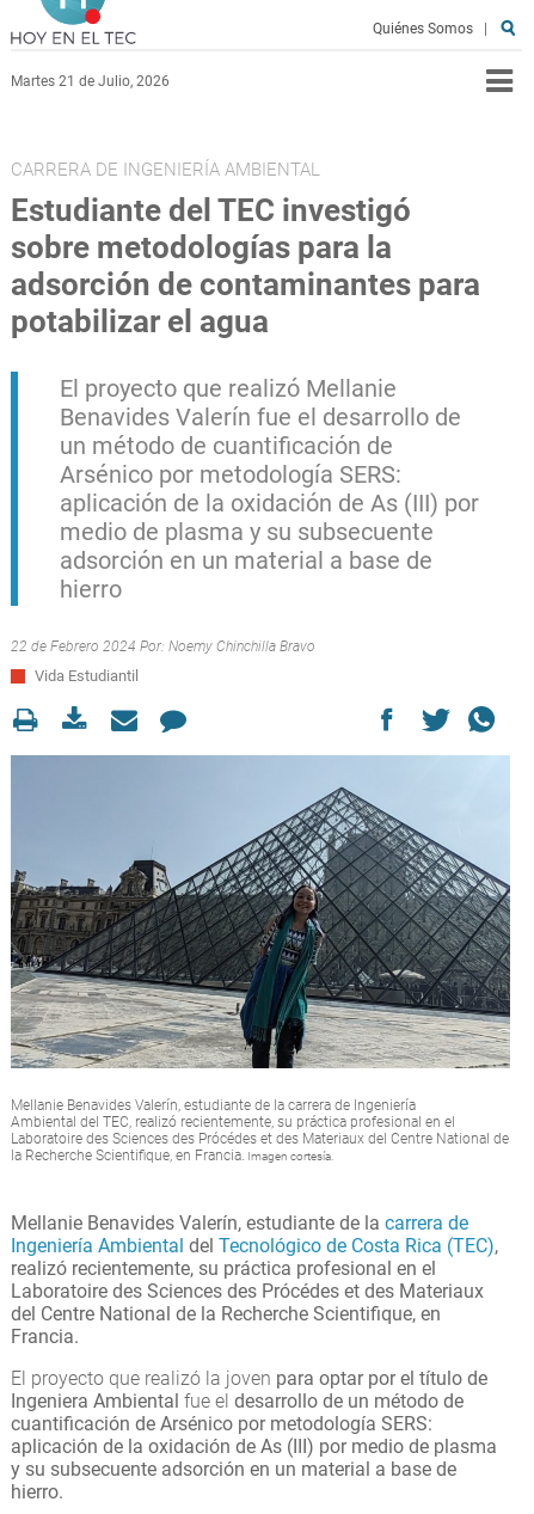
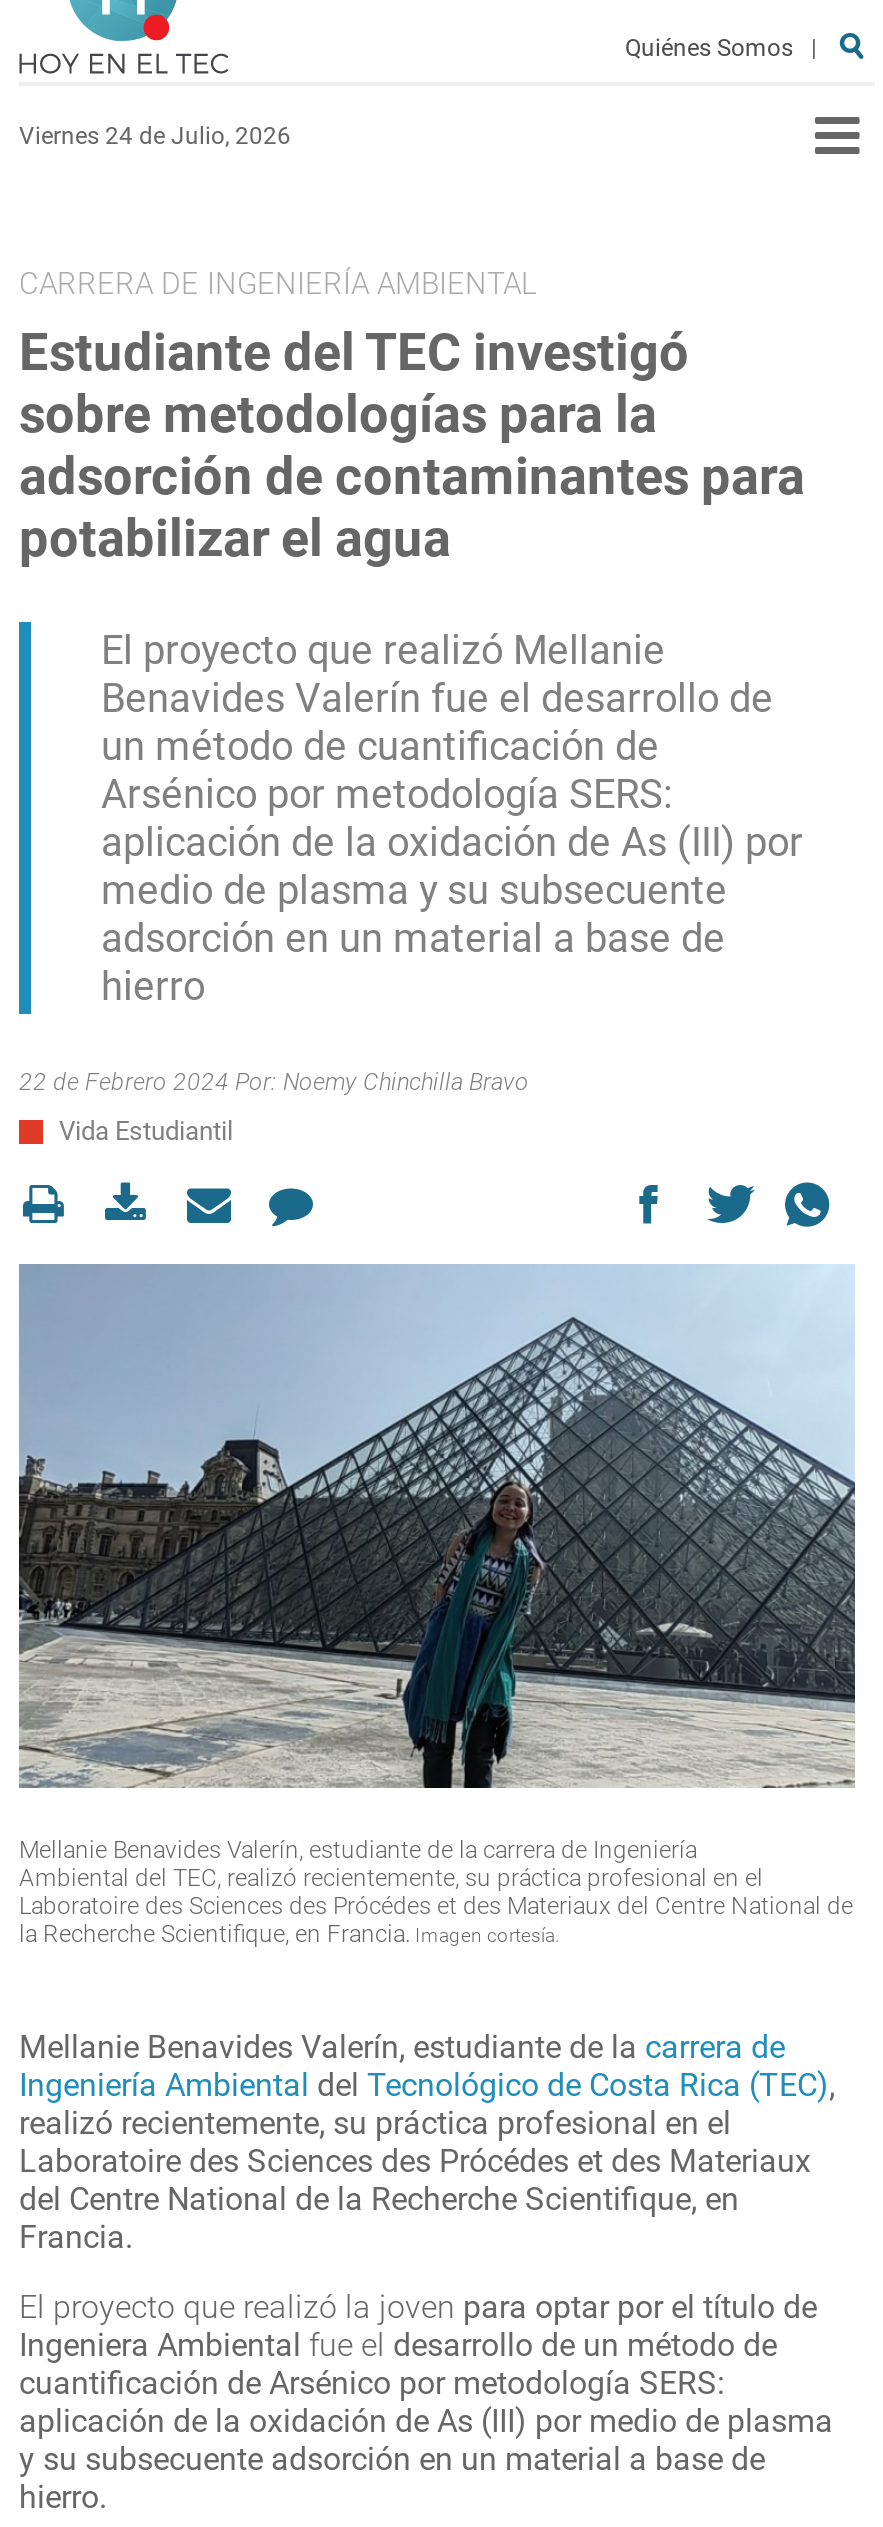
- Martes 21 de Julio, 2026
+ Viernes 24 de Julio, 2026
